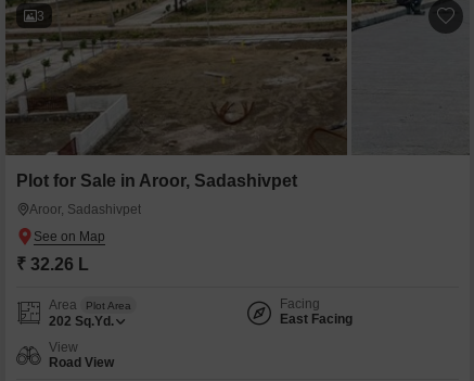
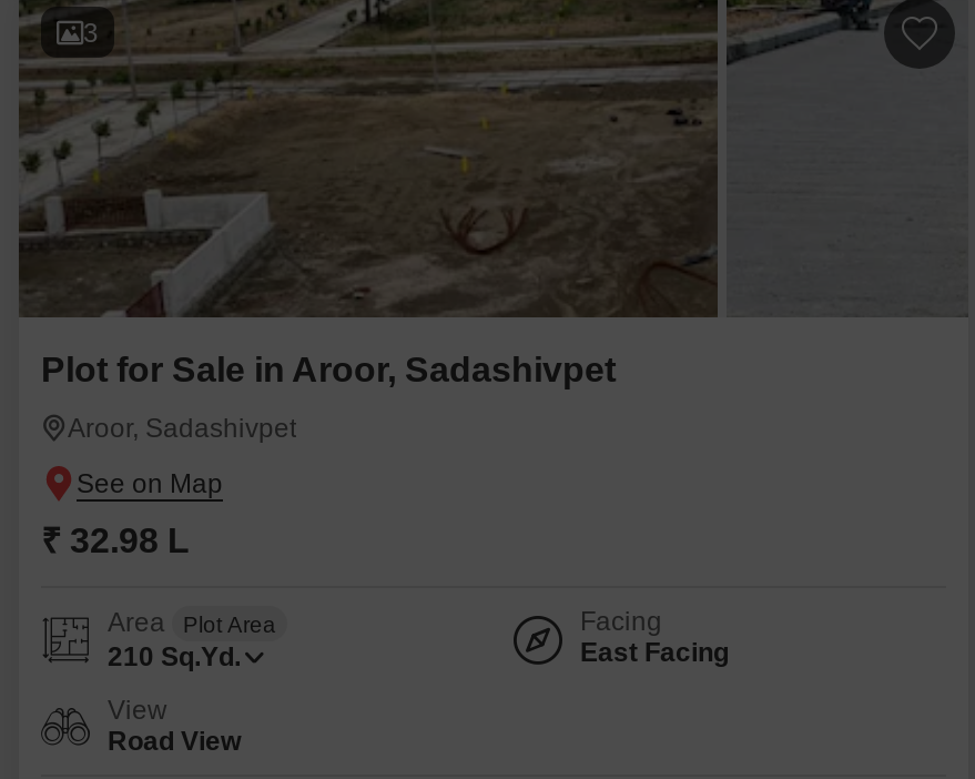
- ₹ 32.26 L
+ ₹ 32.98 L

- 202 Sq.Yd.
+ 210 Sq.Yd.
